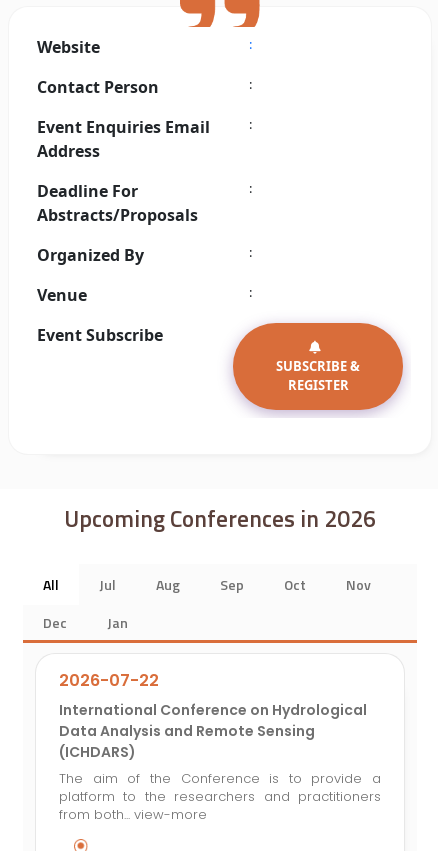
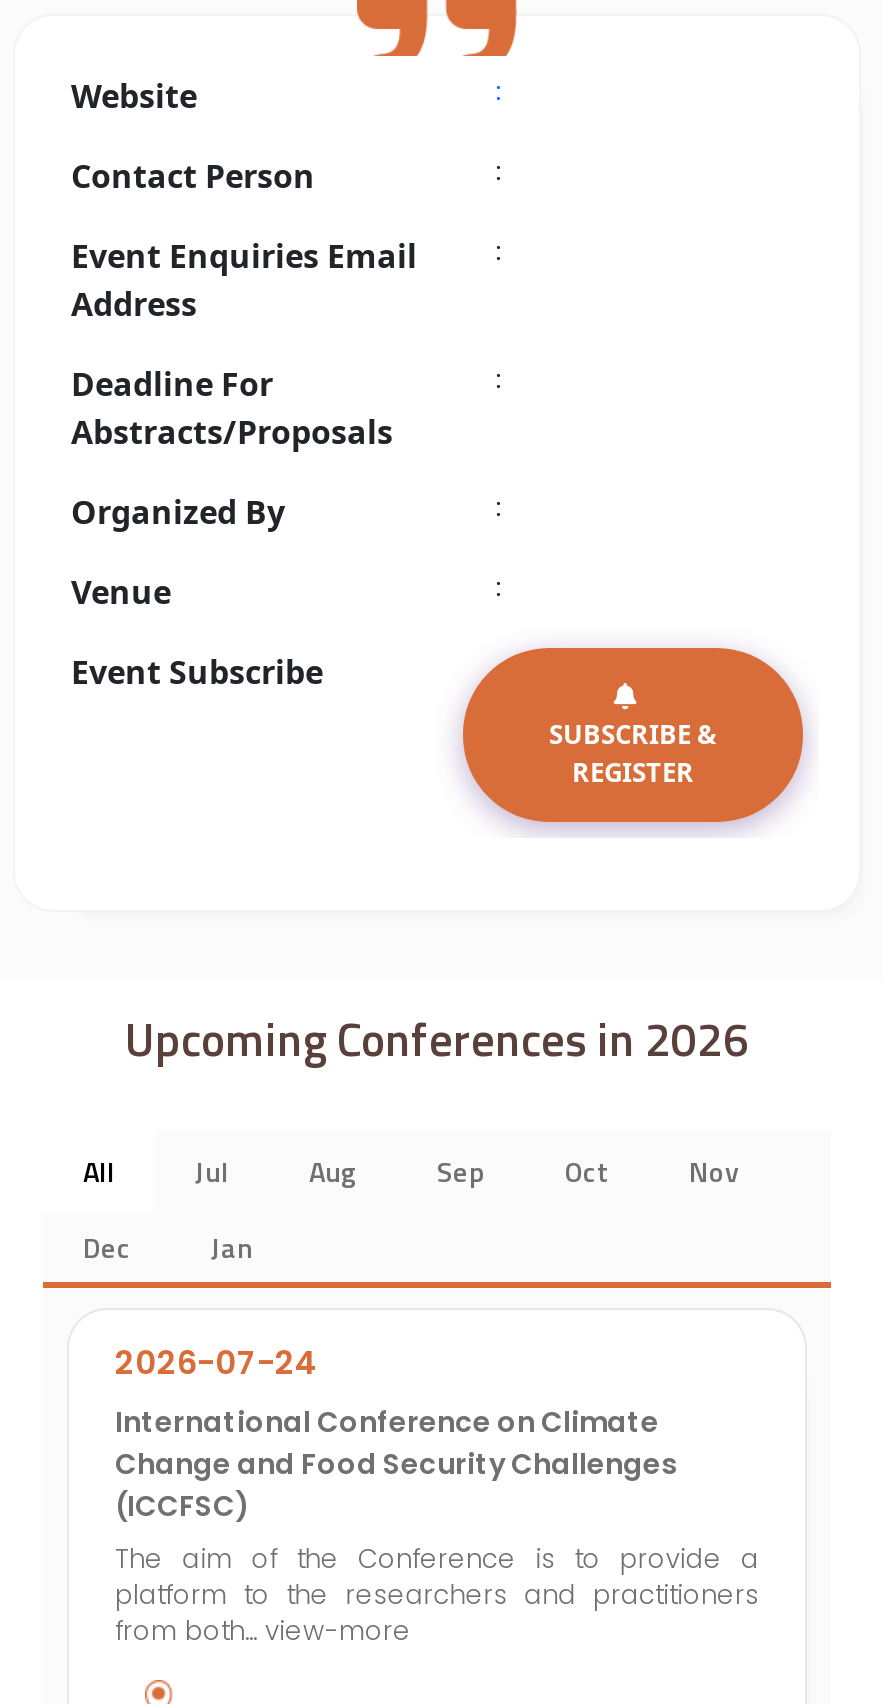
- 2026-07-22
- International Conference on Hydrological
- Data Analysis and Remote Sensing
- (ICHDARS)
+ 2026-07-24
+ International Conference on Climate
+ Change and Food Security Challenges
+ (ICCFSC)
